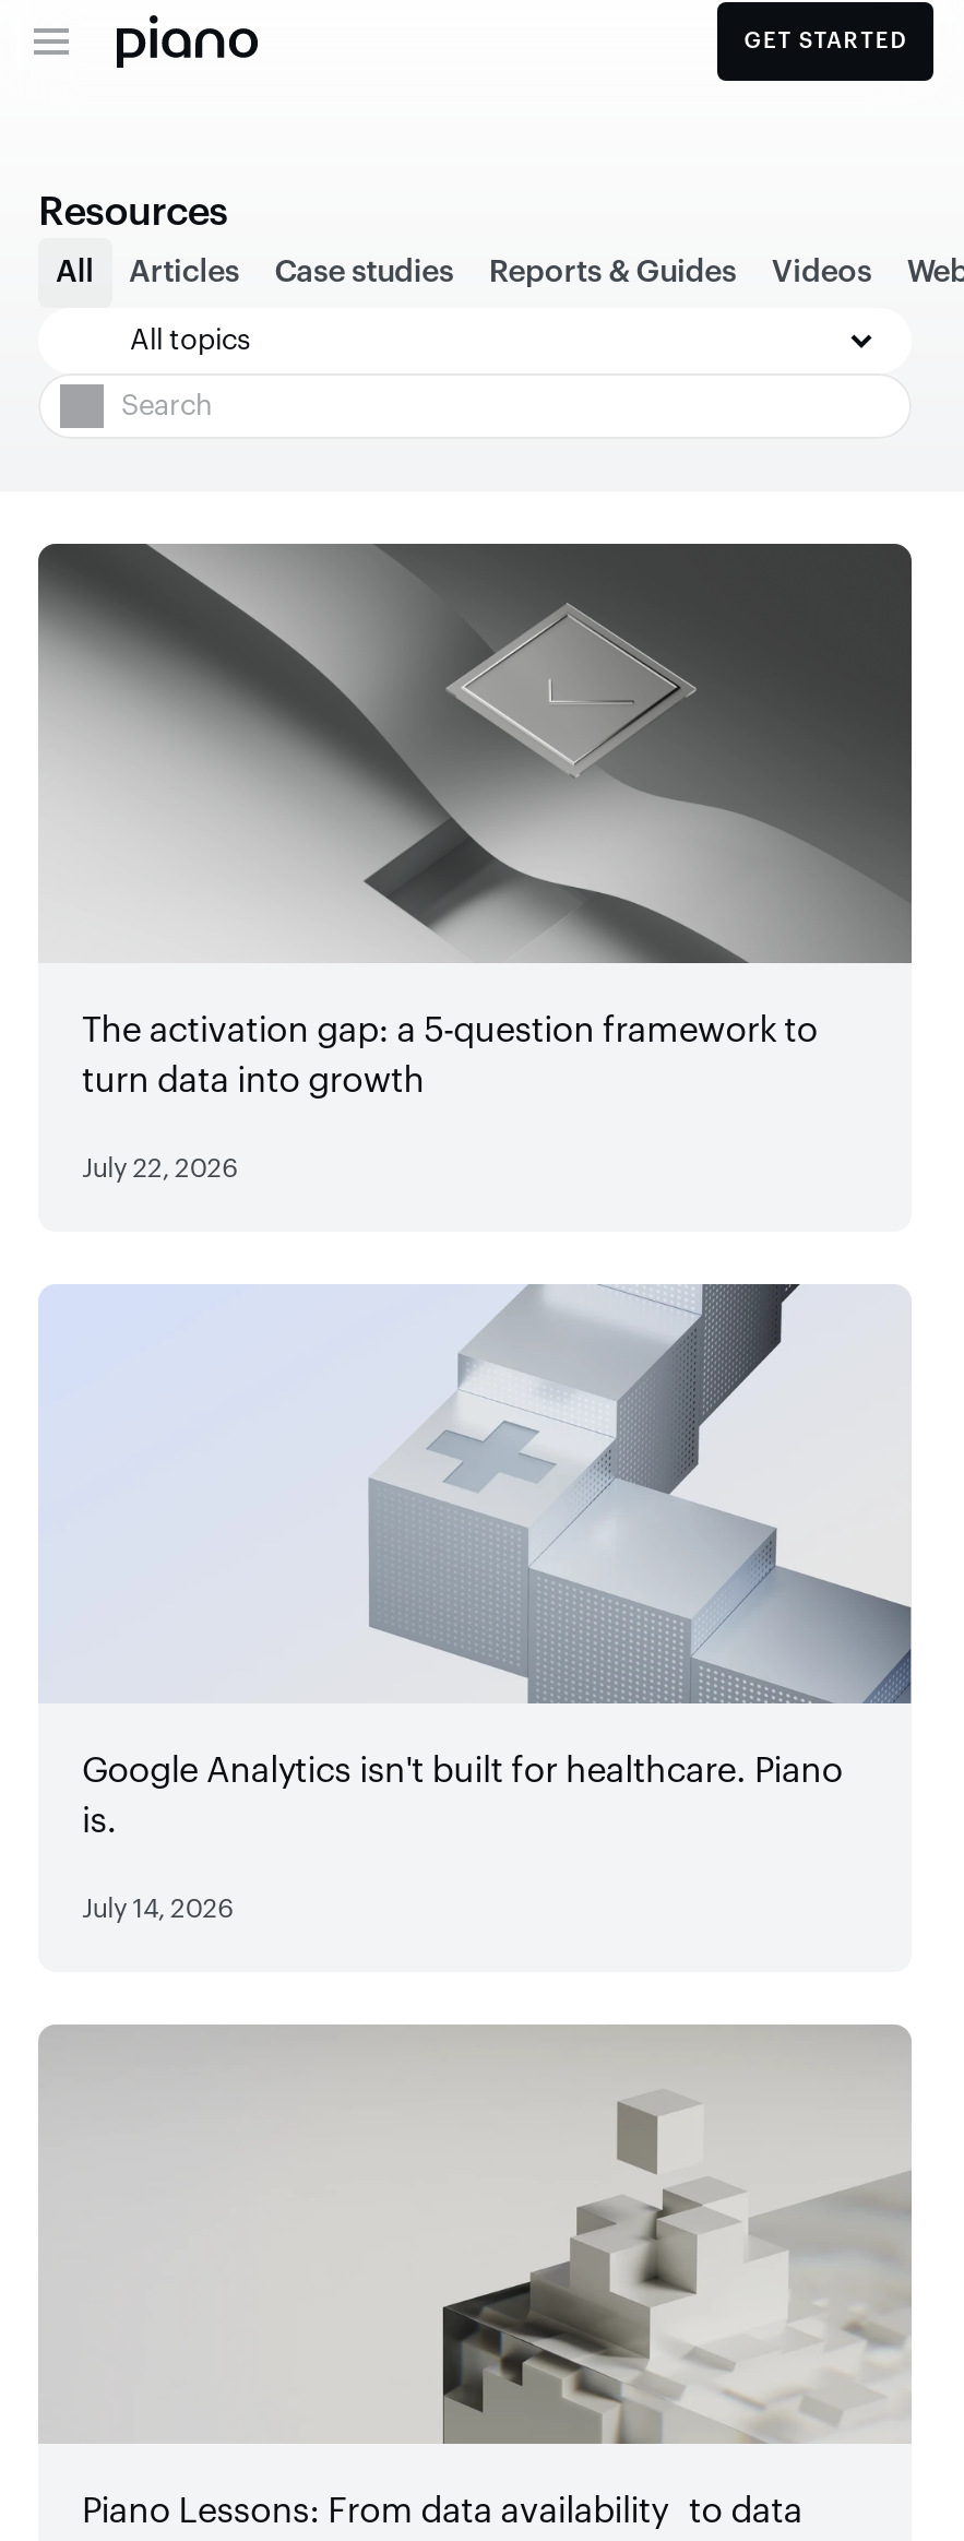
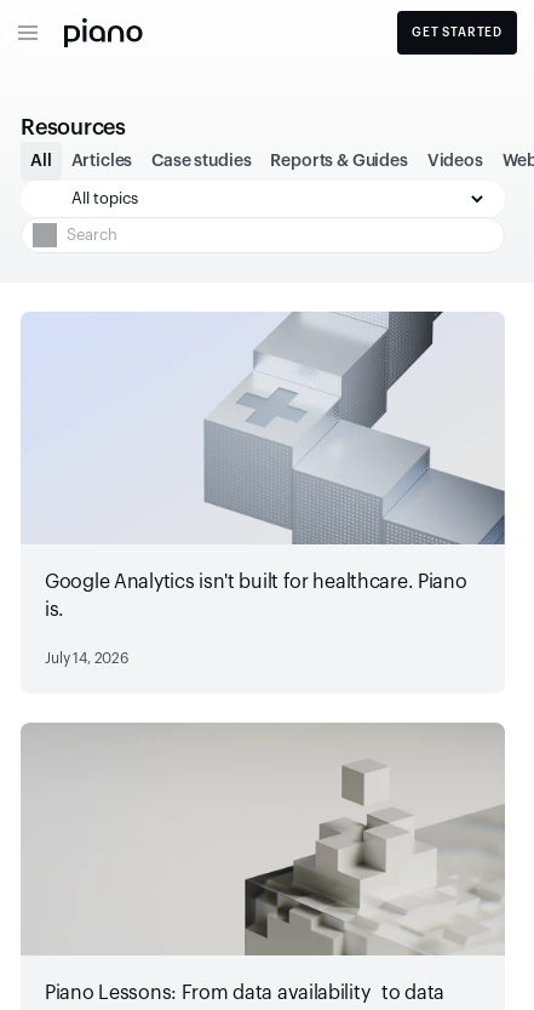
- [image]
- The activation gap: a 5-question framework to
- turn data into growth
- July 22, 2026
